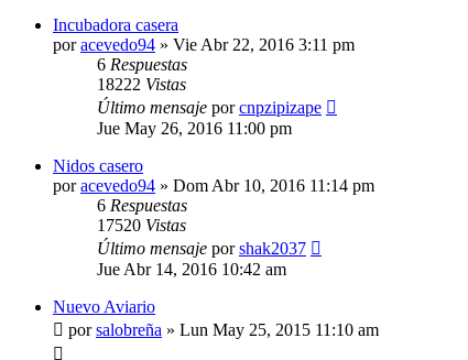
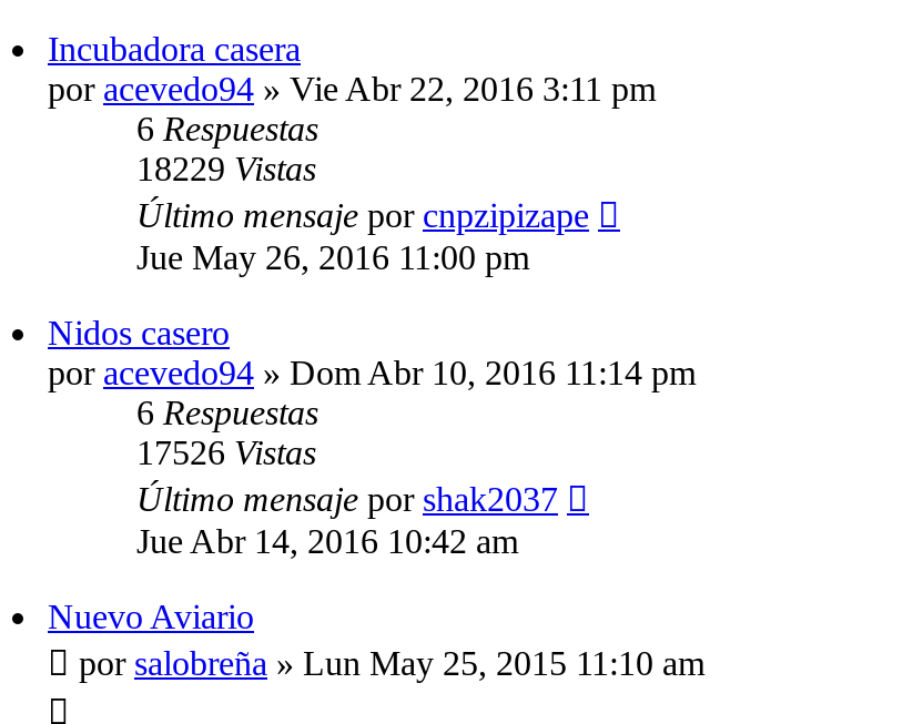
- 18222 Vistas
+ 18229 Vistas

- 17520 Vistas
+ 17526 Vistas
